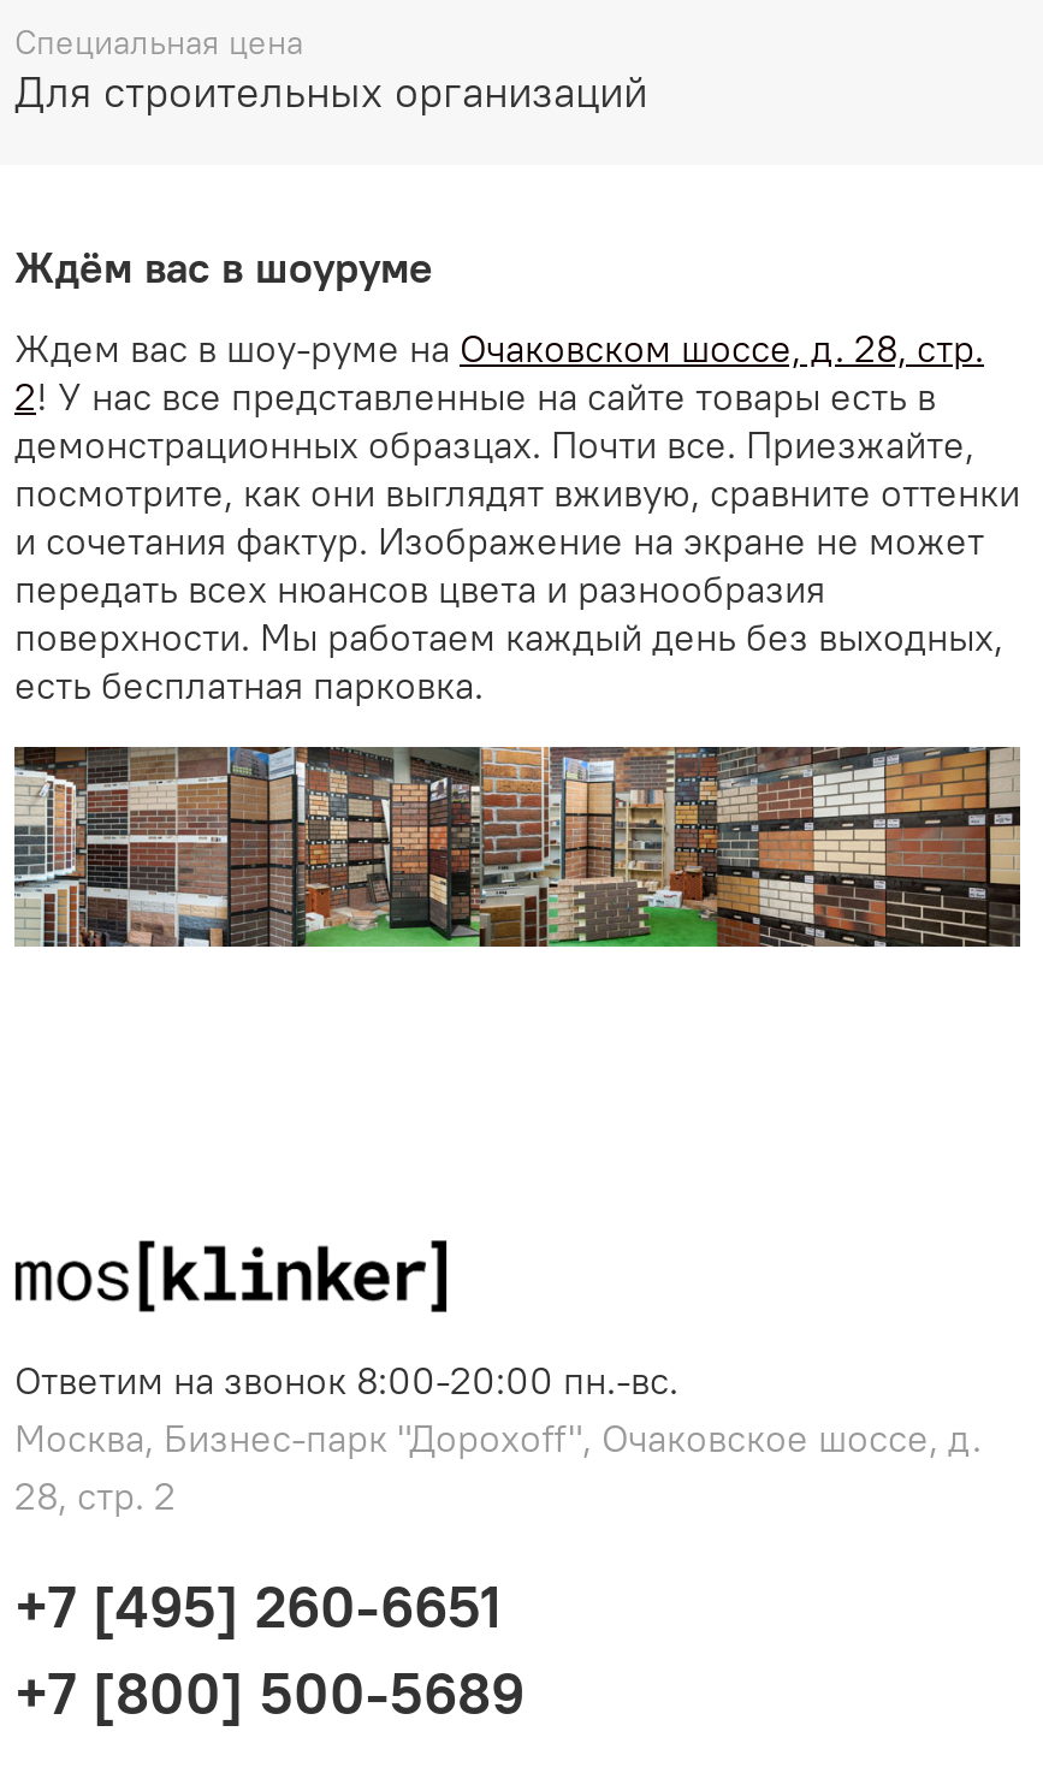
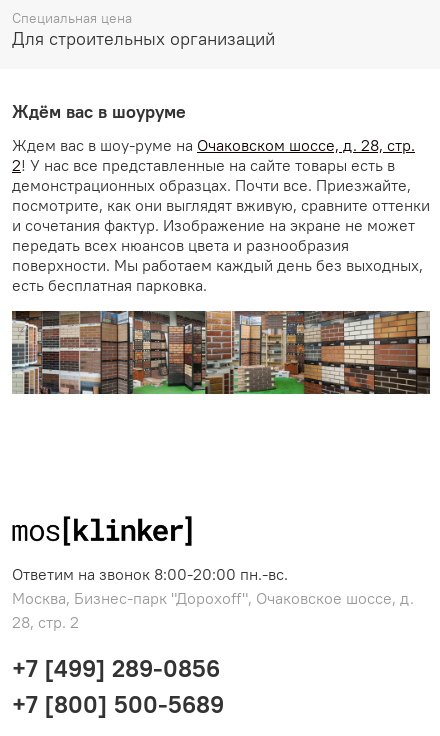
- +7 [495] 260-6651
+ +7 [499] 289-0856
